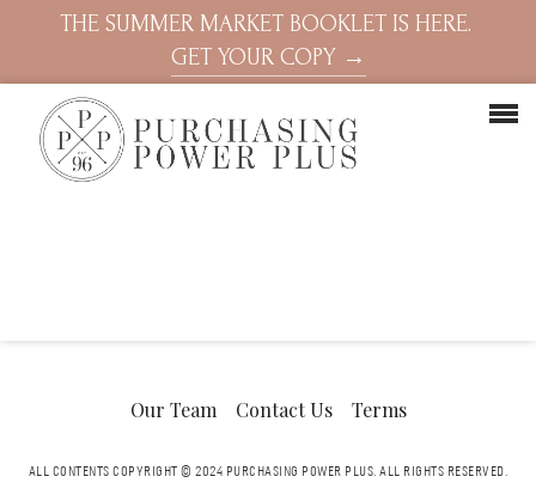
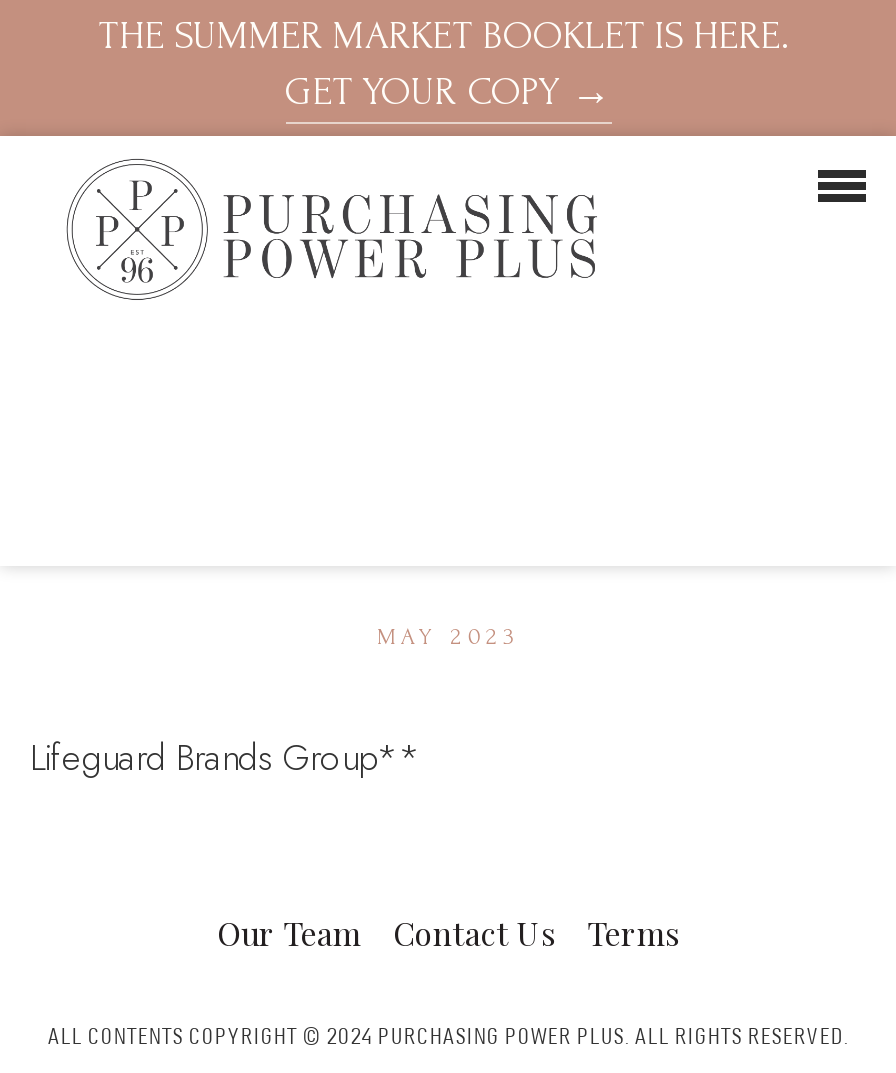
+ MAY 2023
+ Lifeguard Brands Group**
